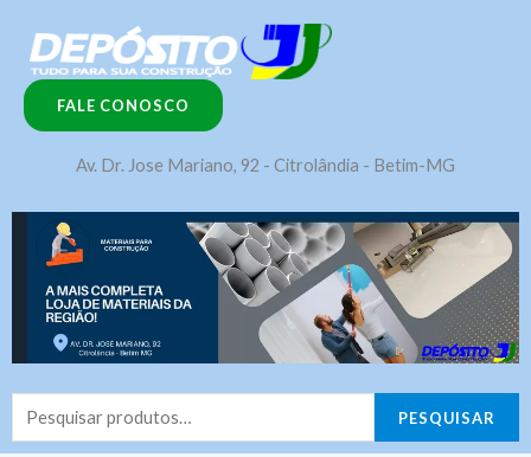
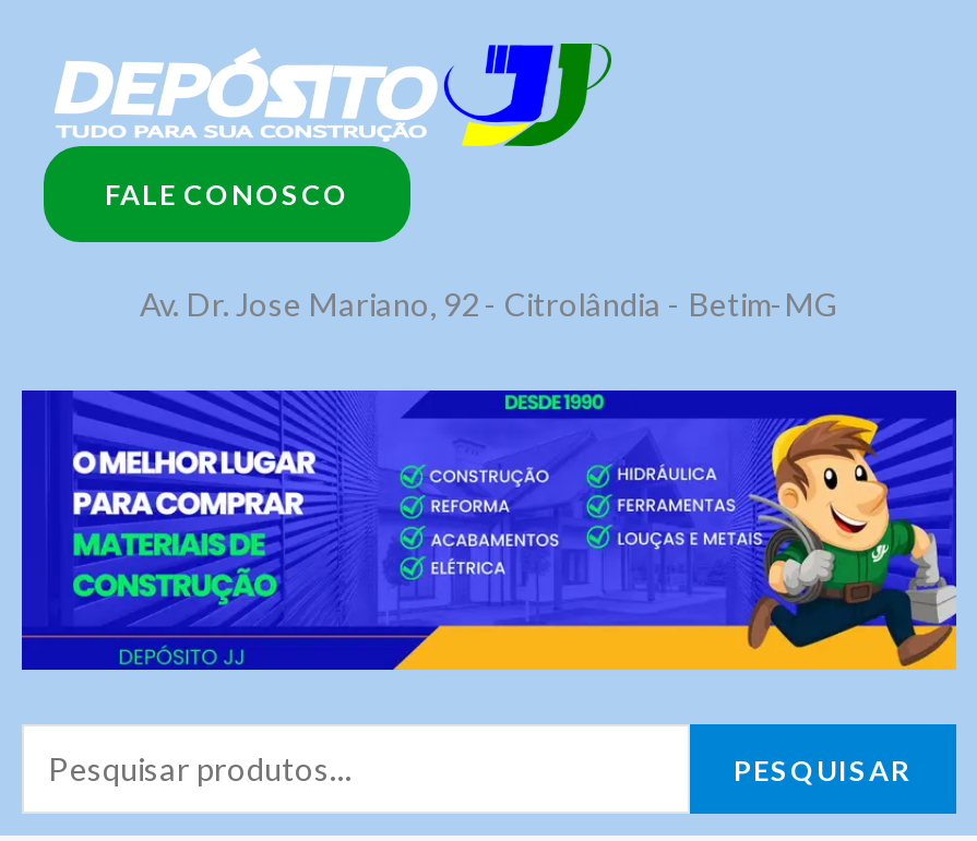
- [image]
+ [image]
